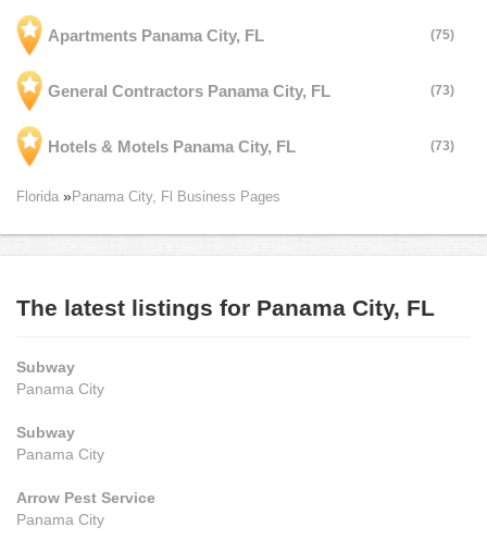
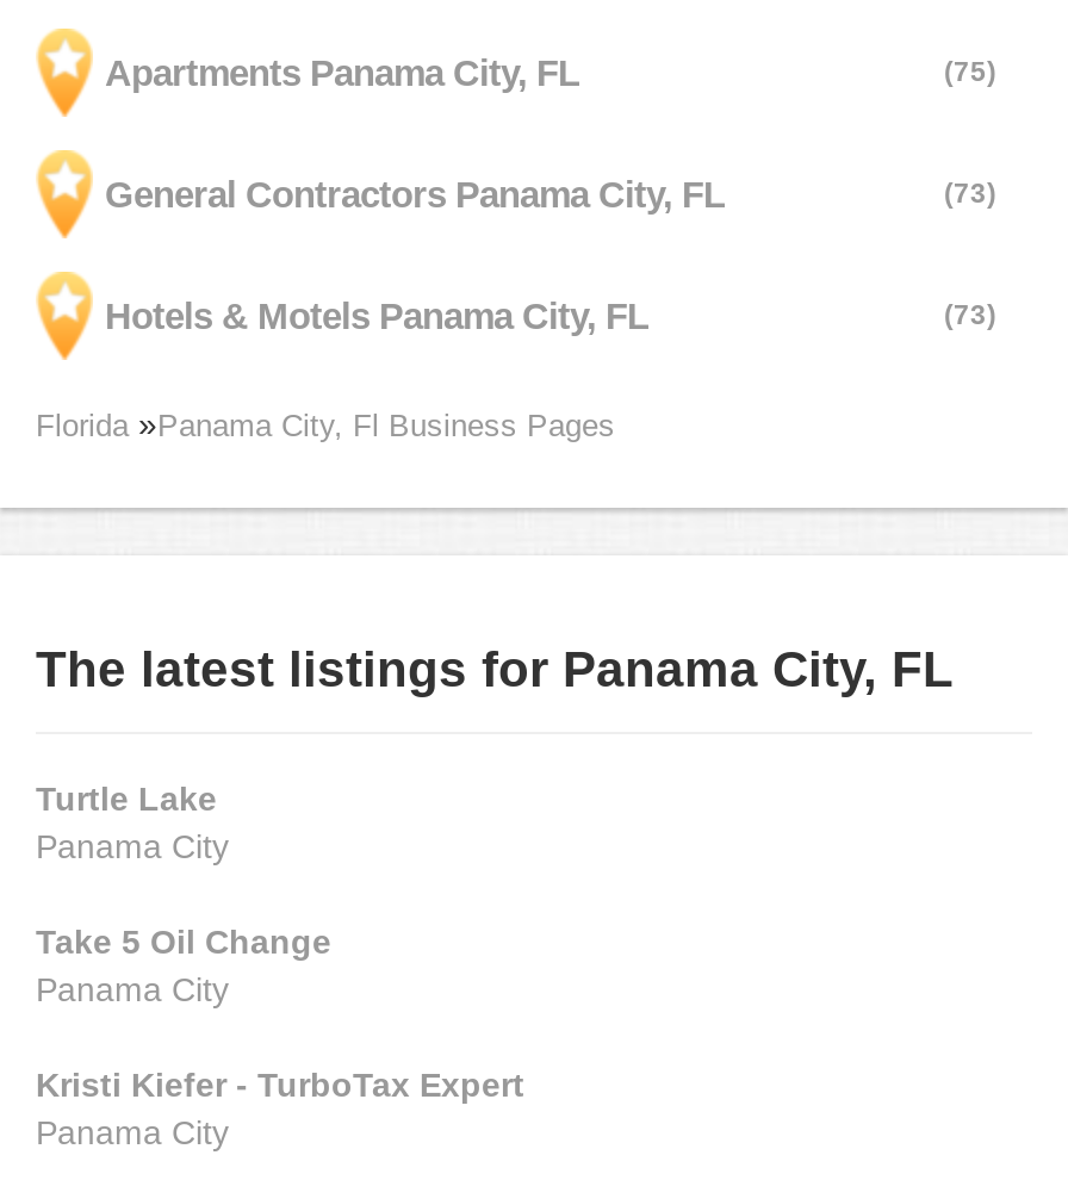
- Subway
+ Turtle Lake

- Subway
+ Take 5 Oil Change

- Arrow Pest Service
+ Kristi Kiefer - TurboTax Expert
